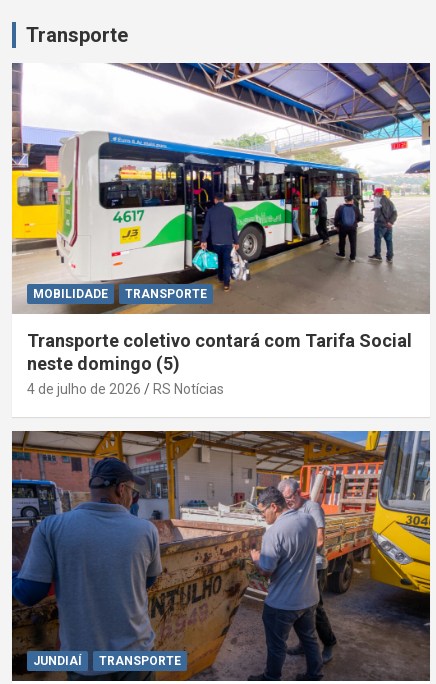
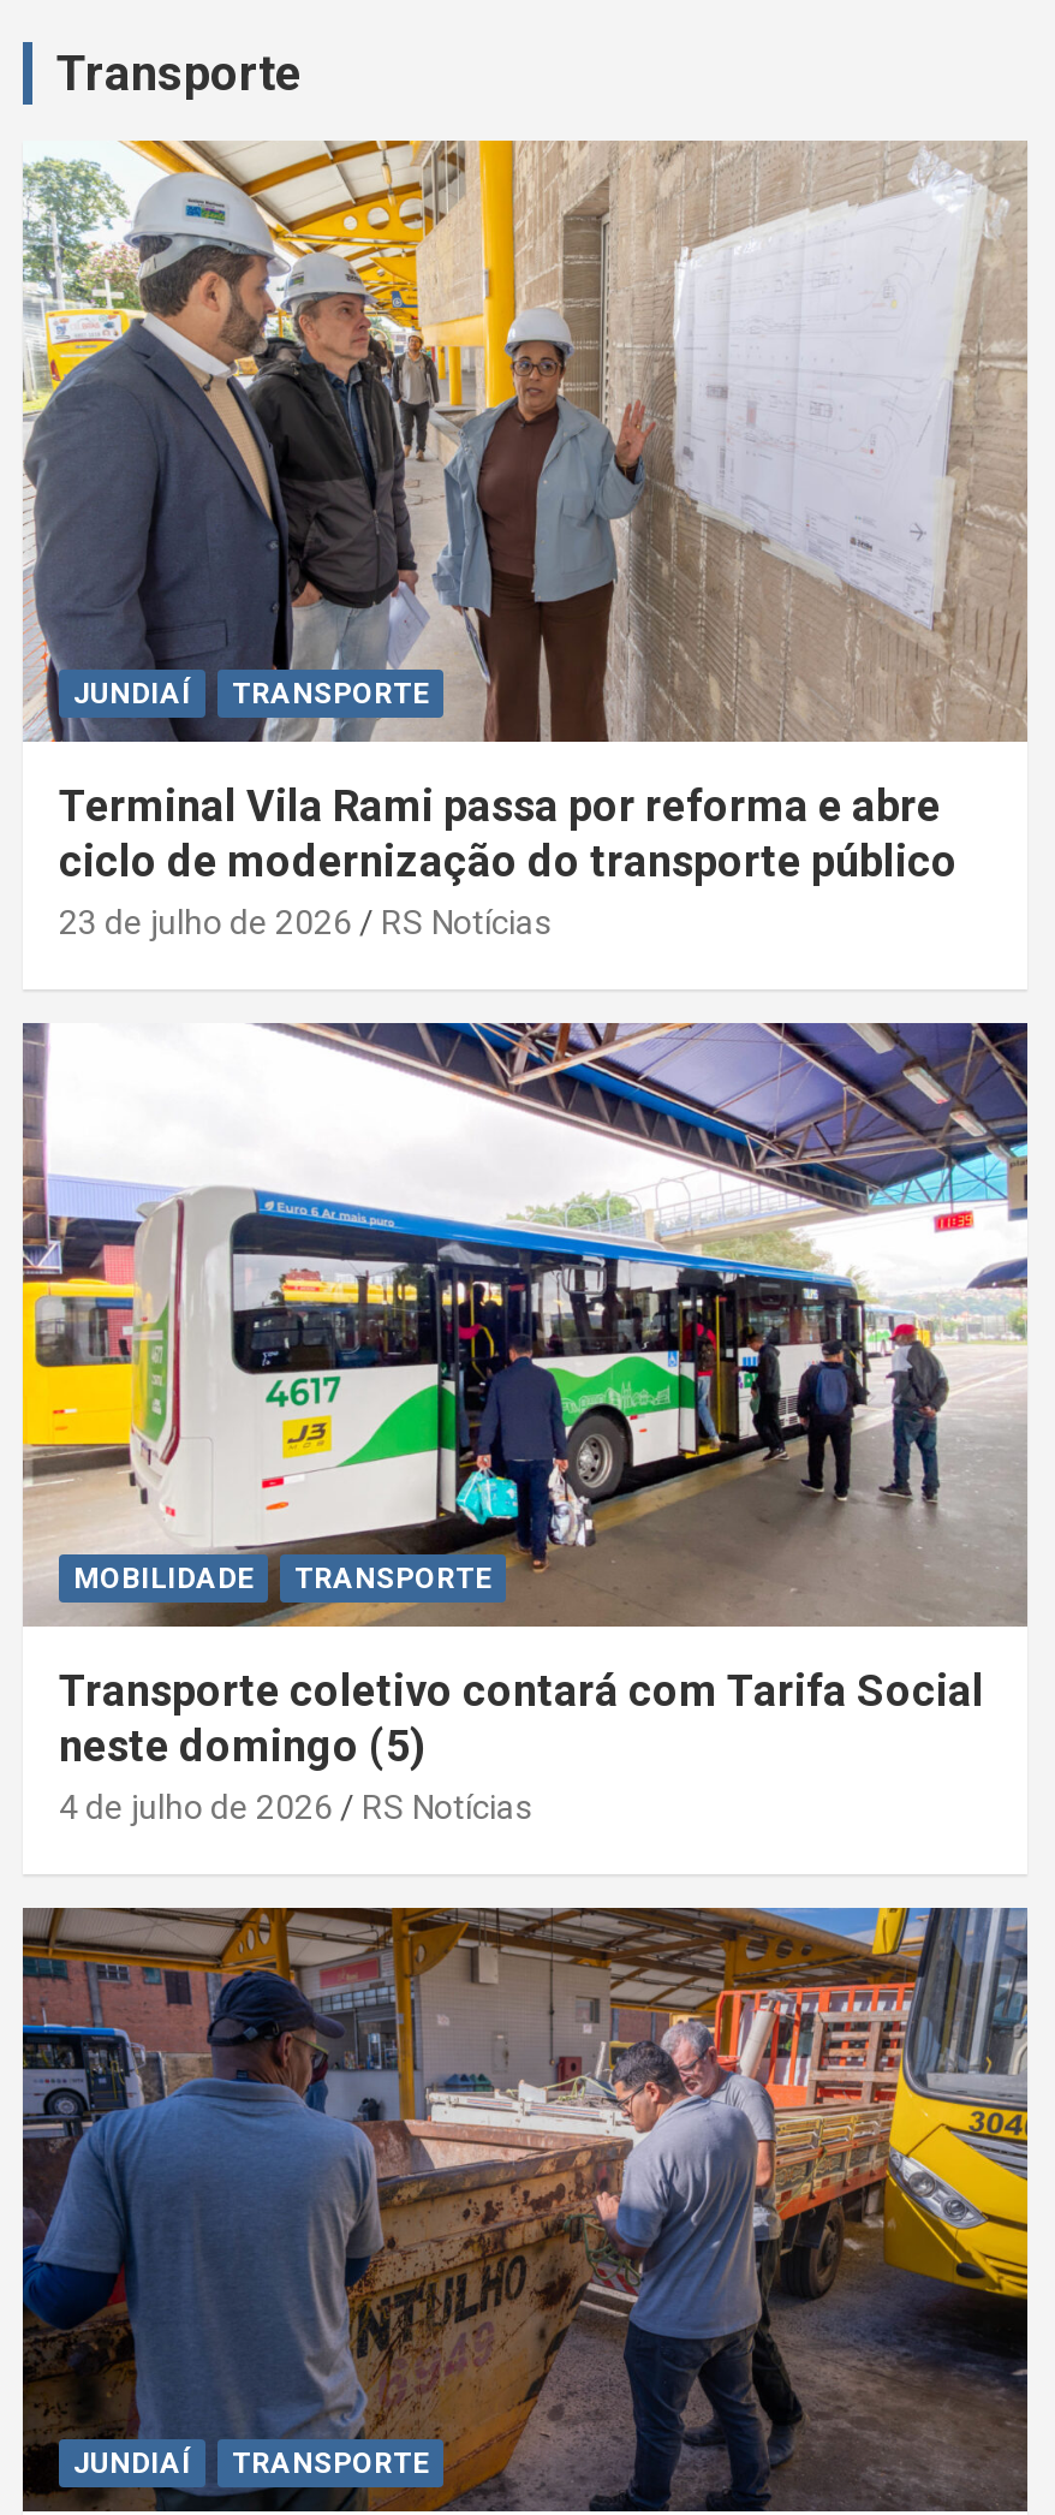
+ [image]
+ JUNDIAÍ
+ TRANSPORTE
+ Terminal Vila Rami passa por reforma e abre
+ ciclo de modernização do transporte público
+ 23 de julho de 2026
+ RS Notícias
